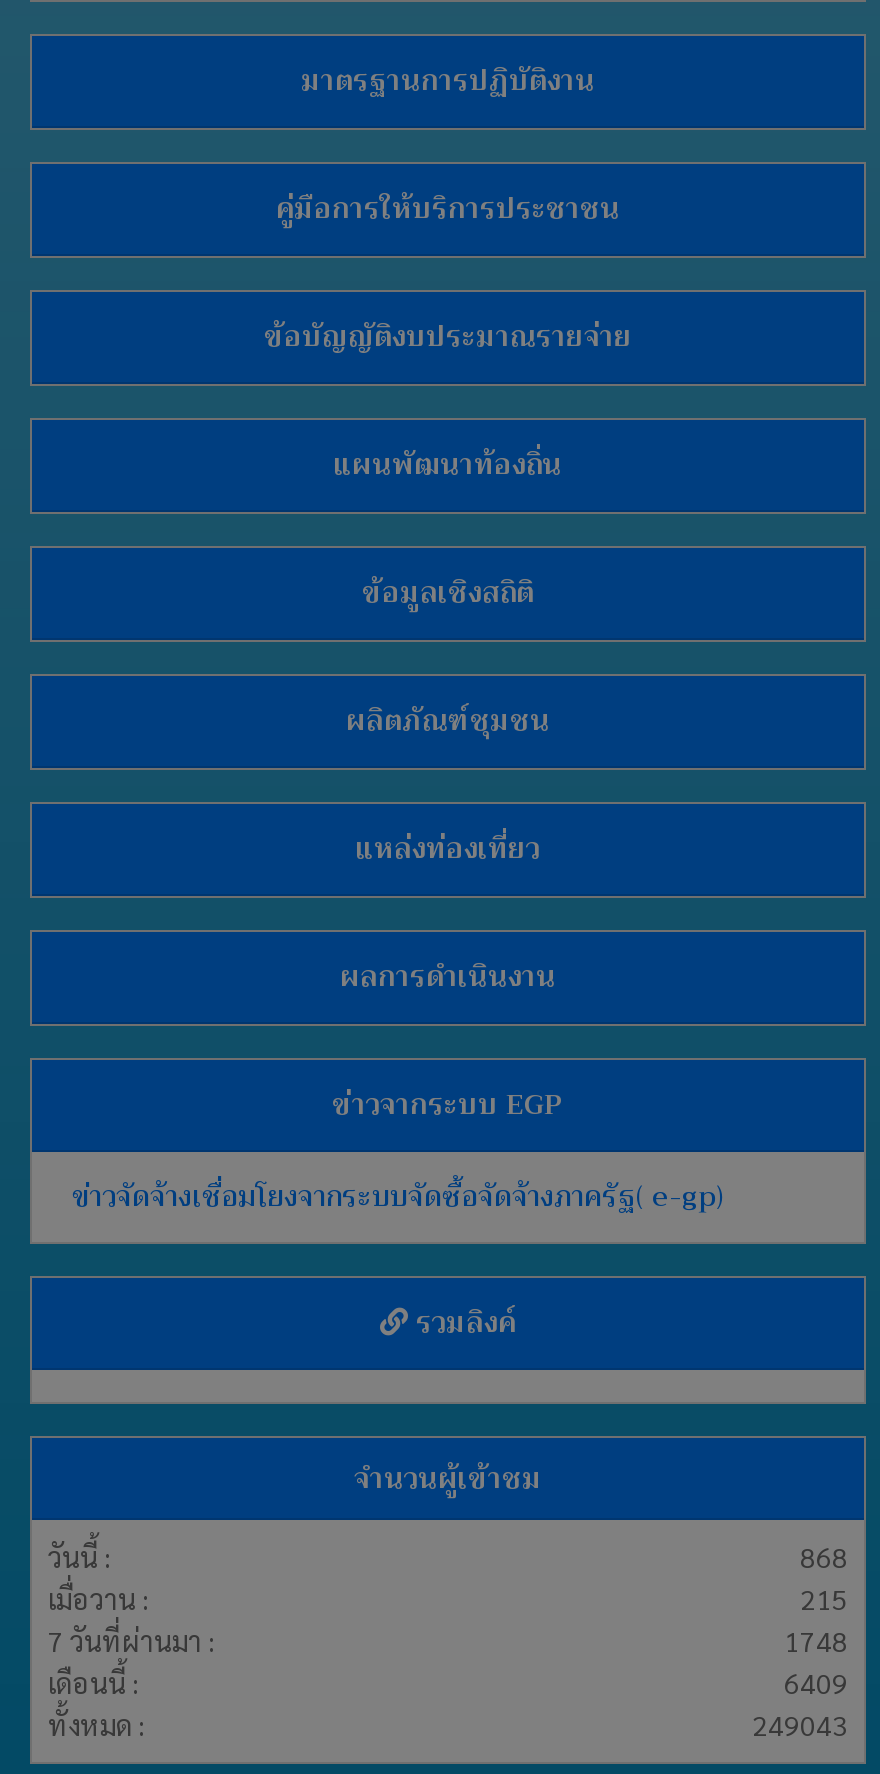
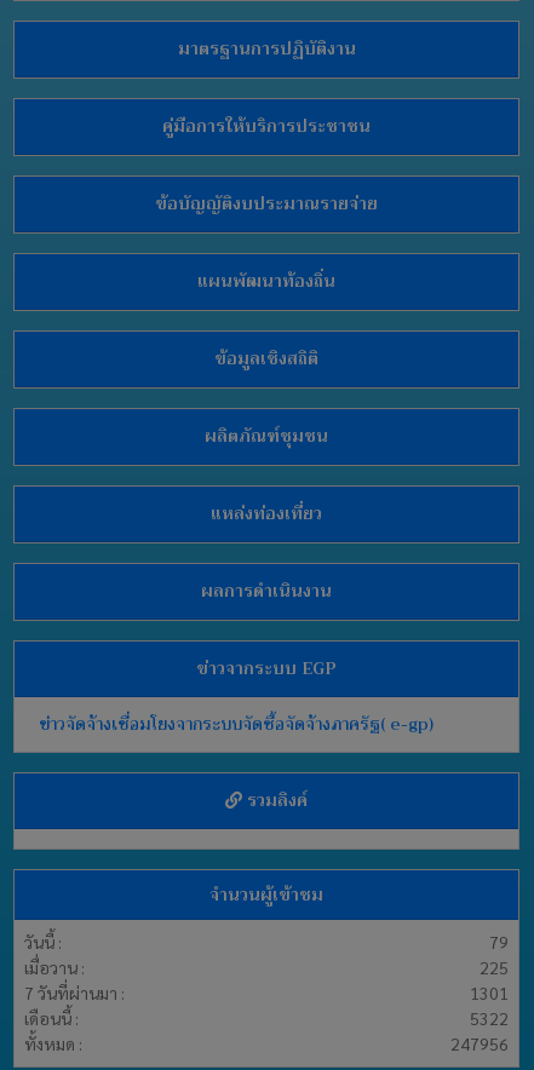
- 868
+ 79

- 215
+ 225

- 1748
+ 1301

- 6409
+ 5322

- 249043
+ 247956
